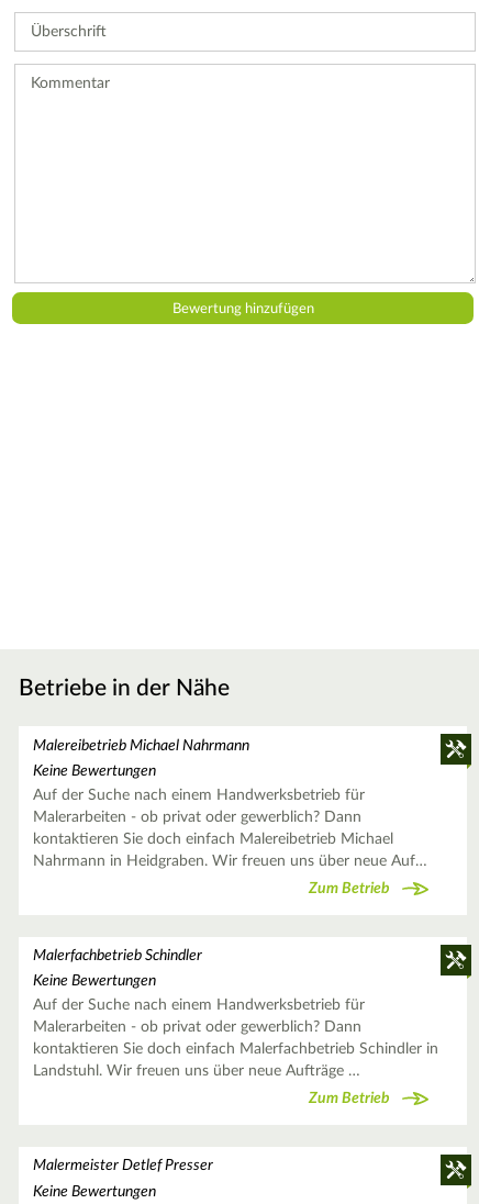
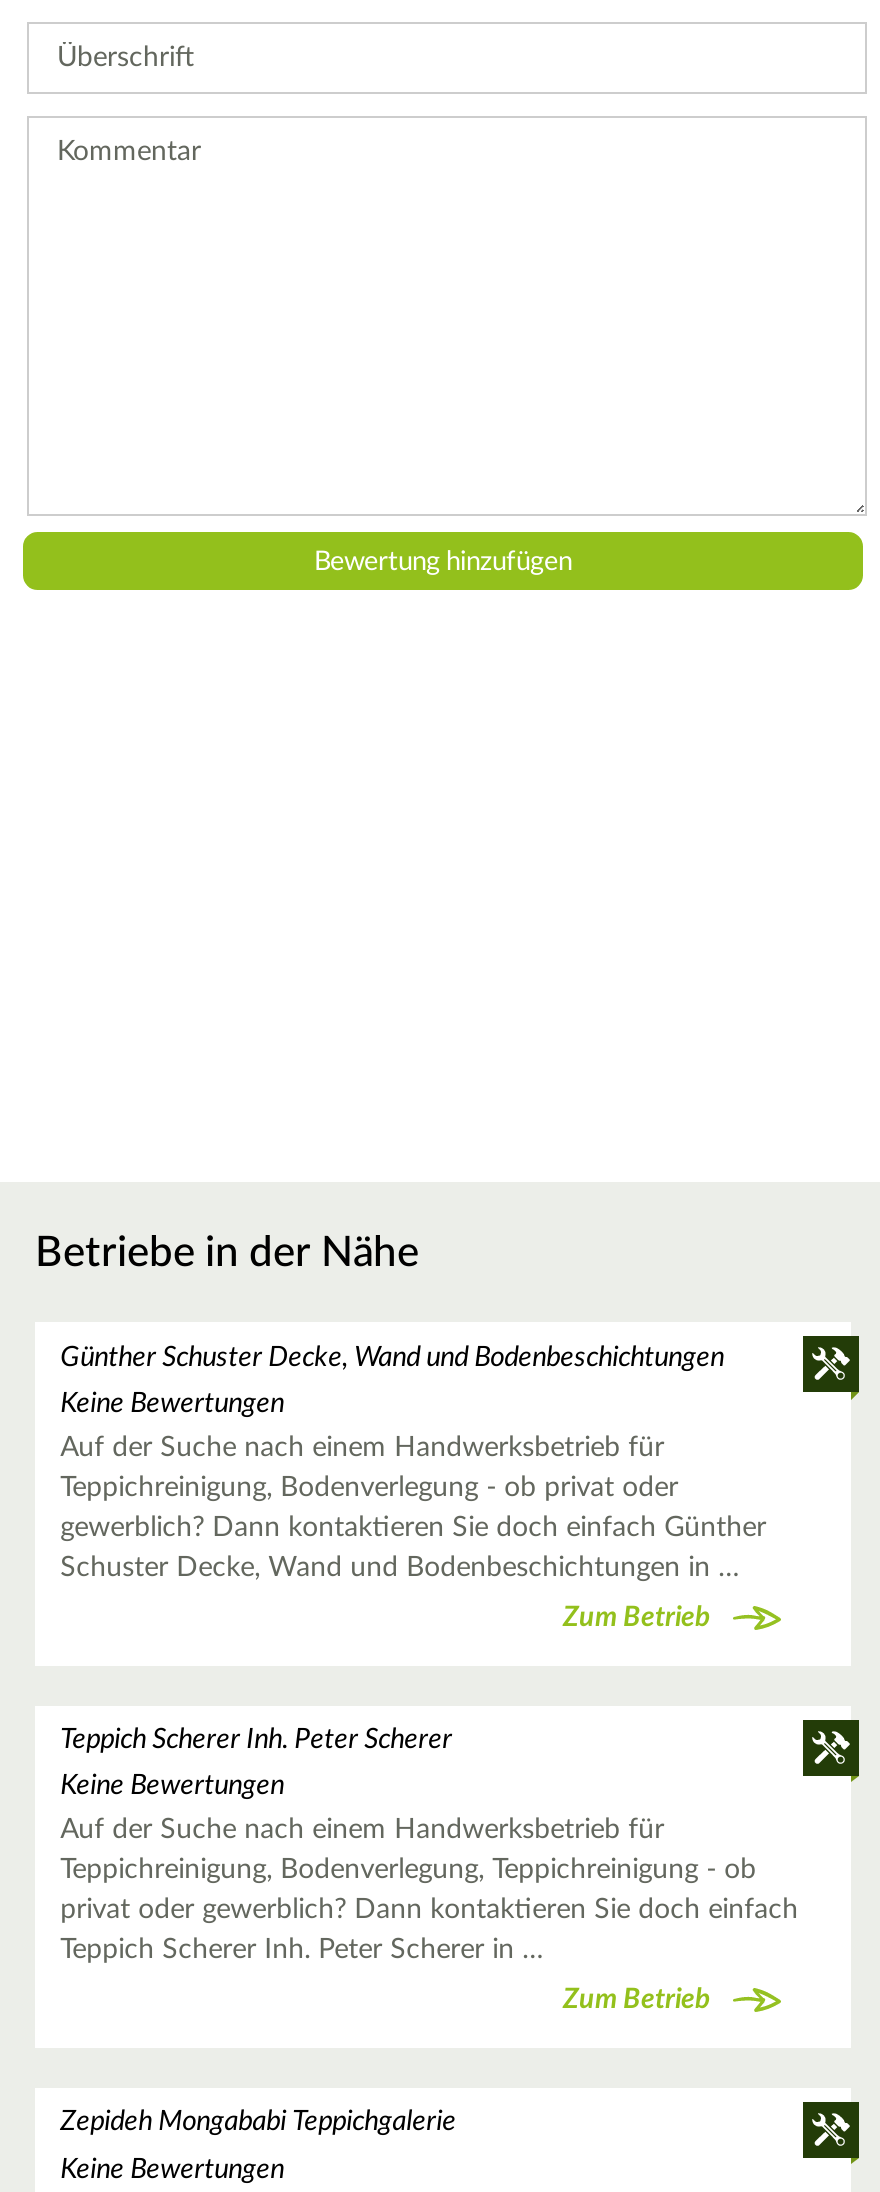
- Malereibetrieb Michael Nahrmann
+ Günther Schuster Decke, Wand und Bodenbeschichtungen

- Malerarbeiten - ob privat oder gewerblich? Dann
- kontaktieren Sie doch einfach Malereibetrieb Michael
- Nahrmann in Heidgraben. Wir freuen uns über neue Auf…
+ Teppichreinigung, Bodenverlegung - ob privat oder
+ gewerblich? Dann kontaktieren Sie doch einfach Günther
+ Schuster Decke, Wand und Bodenbeschichtungen in …

- Malerfachbetrieb Schindler
+ Teppich Scherer Inh. Peter Scherer

- Malerarbeiten - ob privat oder gewerblich? Dann
- kontaktieren Sie doch einfach Malerfachbetrieb Schindler in
- Landstuhl. Wir freuen uns über neue Aufträge …
+ Teppichreinigung, Bodenverlegung, Teppichreinigung - ob
+ privat oder gewerblich? Dann kontaktieren Sie doch einfach
+ Teppich Scherer Inh. Peter Scherer in …

- Malermeister Detlef Presser
+ Zepideh Mongababi Teppichgalerie
